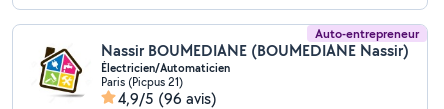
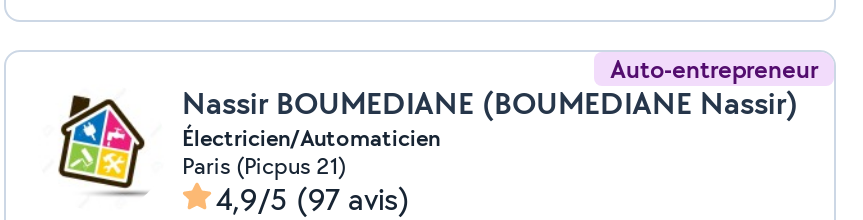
- 4,9/5 (96 avis)
+ 4,9/5 (97 avis)
